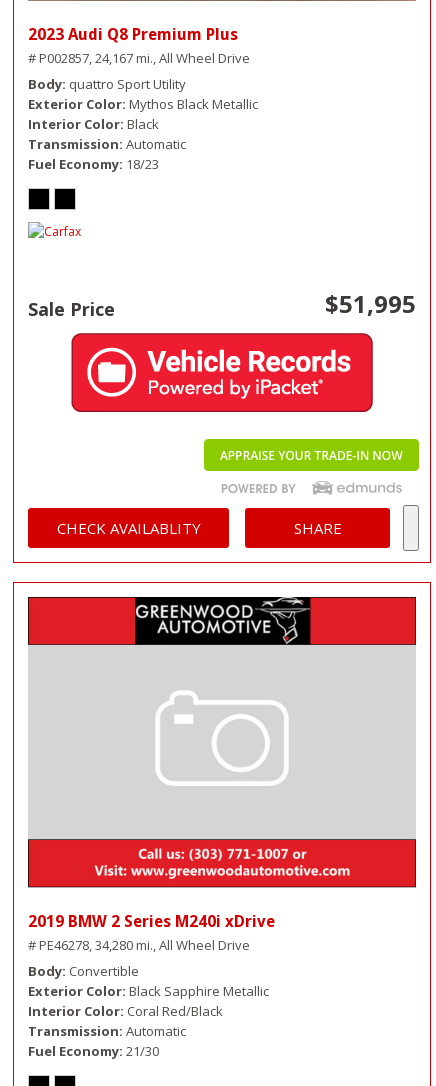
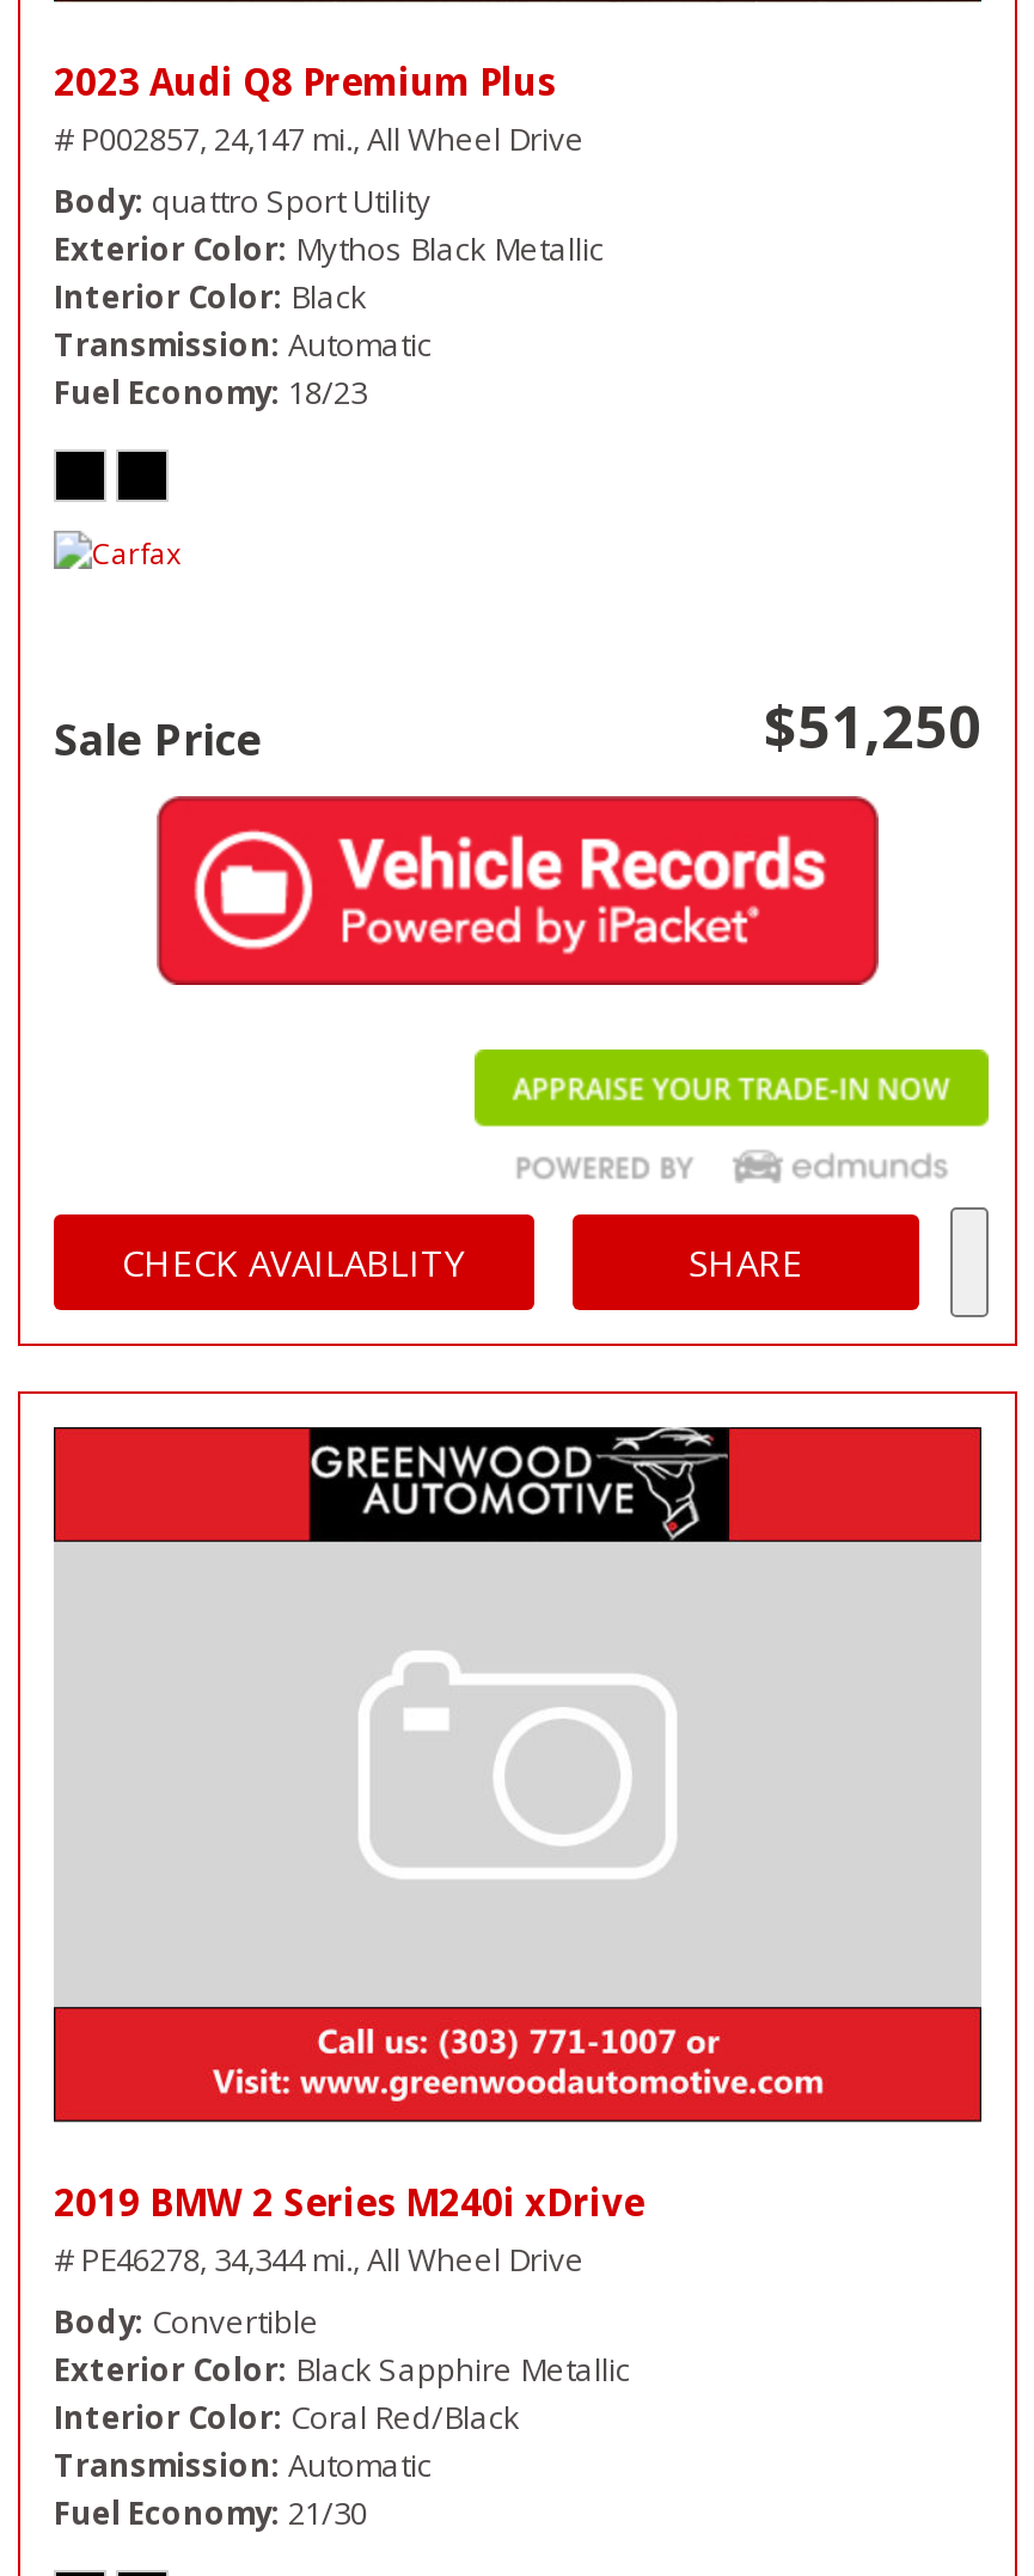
- # P002857, 24,167 mi., All Wheel Drive
+ # P002857, 24,147 mi., All Wheel Drive

- $51,995
+ $51,250

- # PE46278, 34,280 mi., All Wheel Drive
+ # PE46278, 34,344 mi., All Wheel Drive
